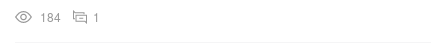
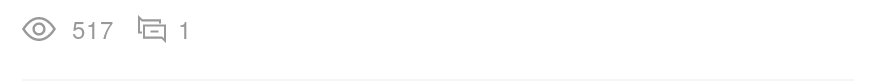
- 184 1
+ 517 1
